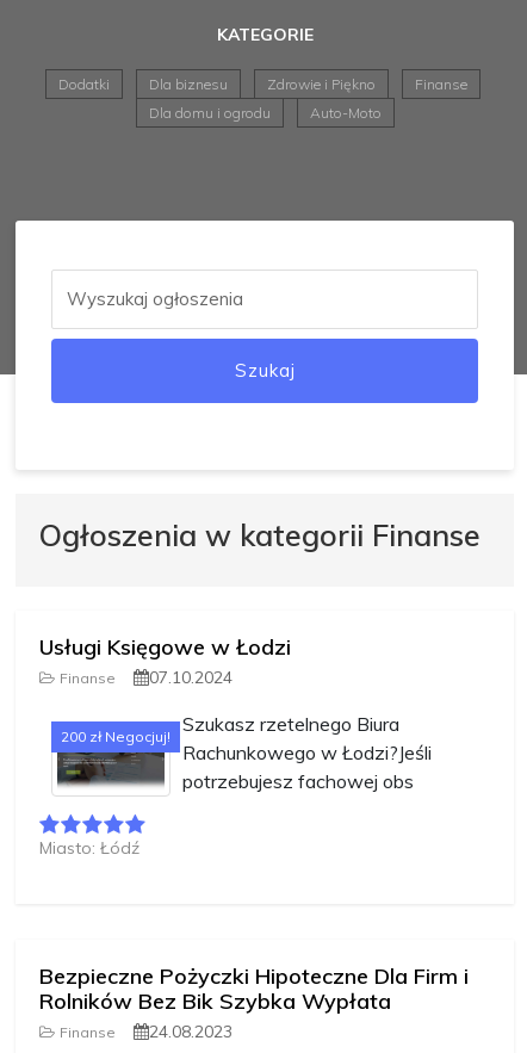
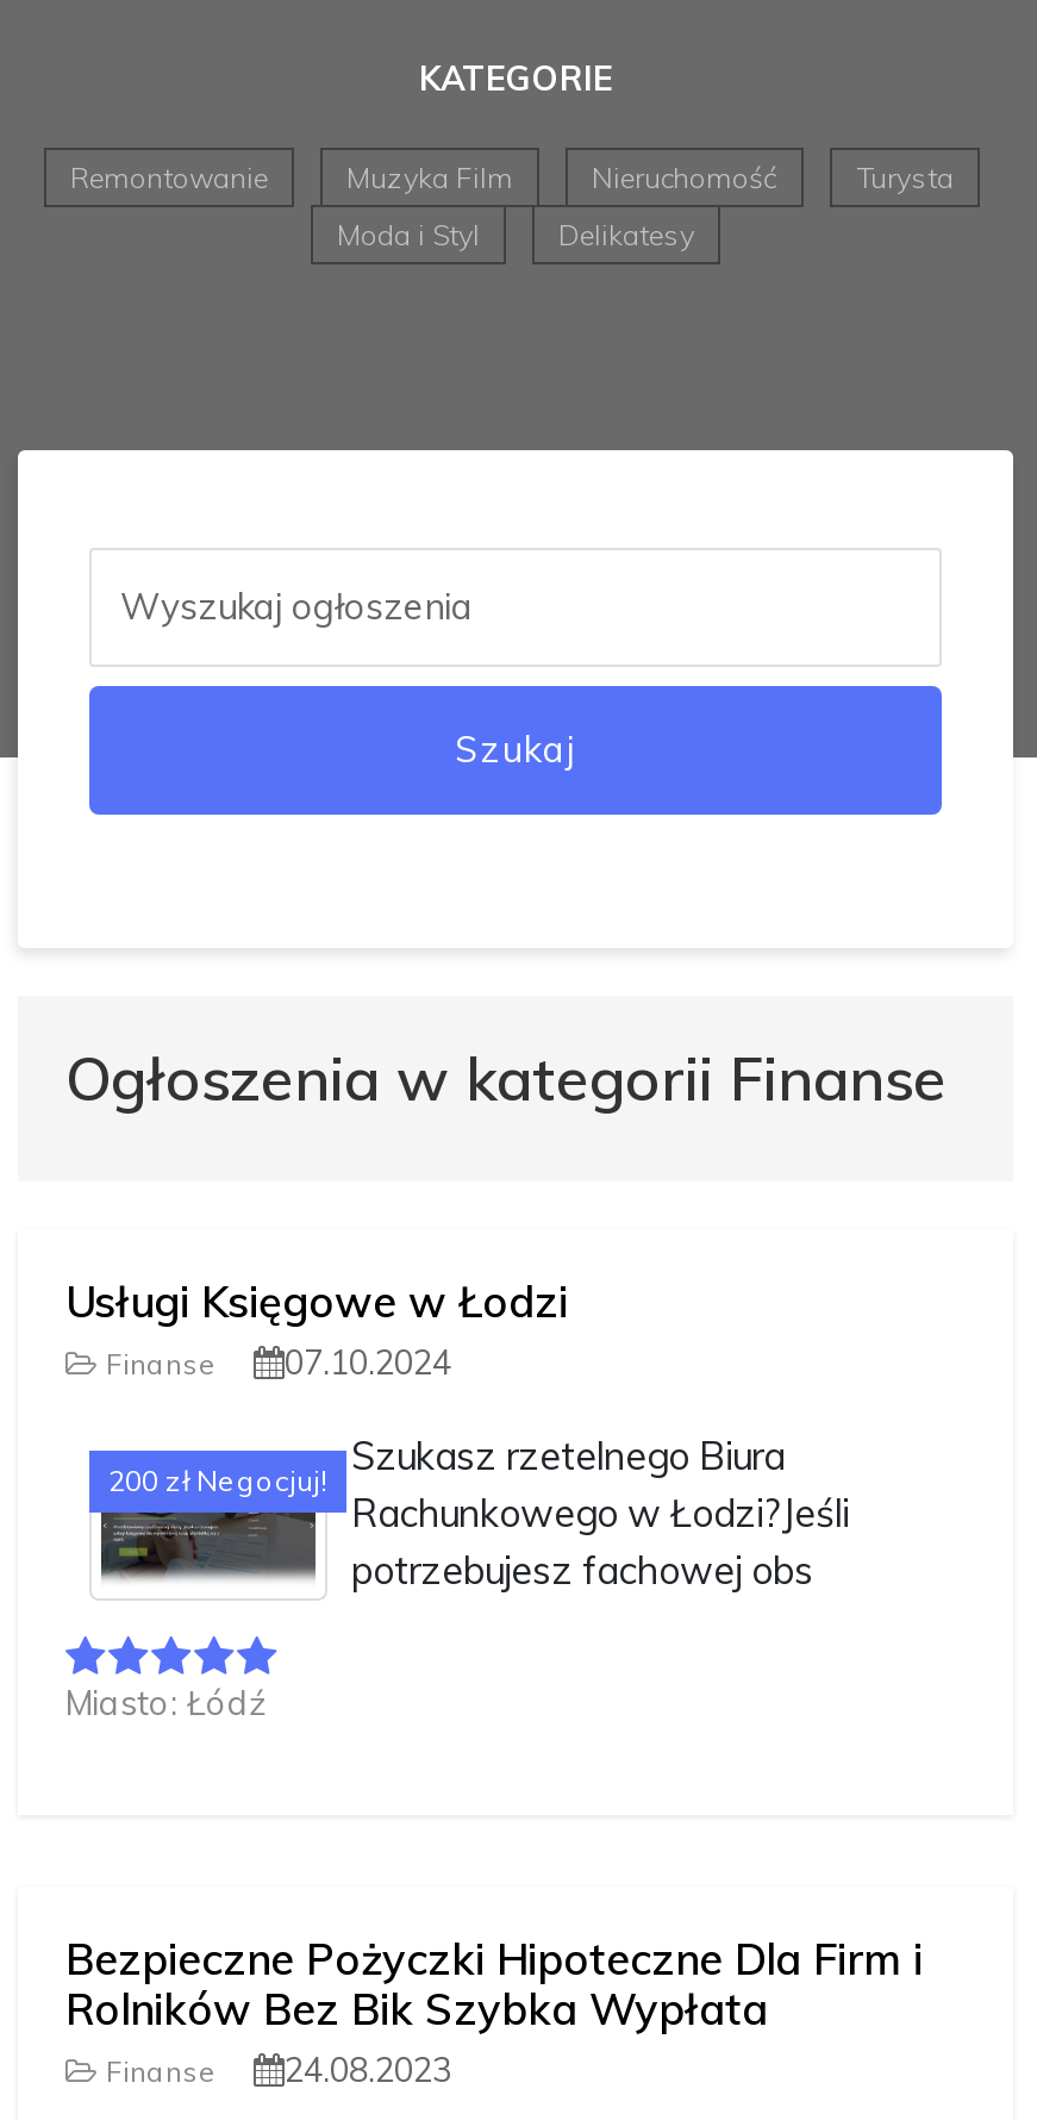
- Dodatki
- Dla biznesu
- Zdrowie i Piękno
- Finanse
+ Remontowanie
+ Muzyka Film
+ Nieruchomość
+ Turysta

- Dla domu i ogrodu
- Auto-Moto
+ Moda i Styl
+ Delikatesy
